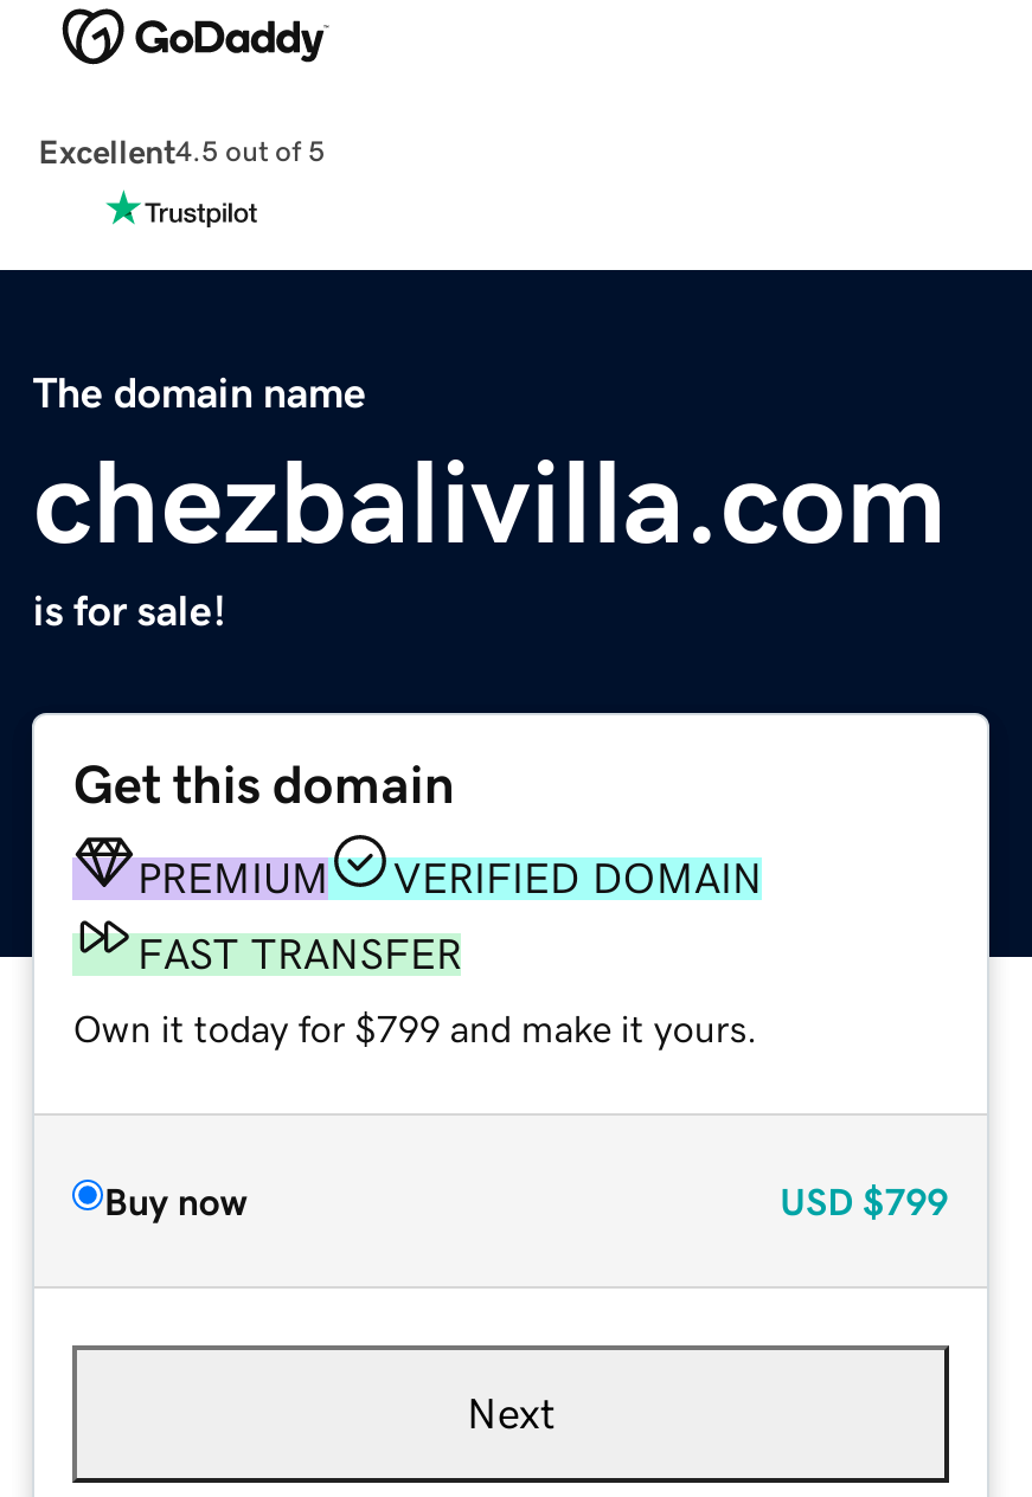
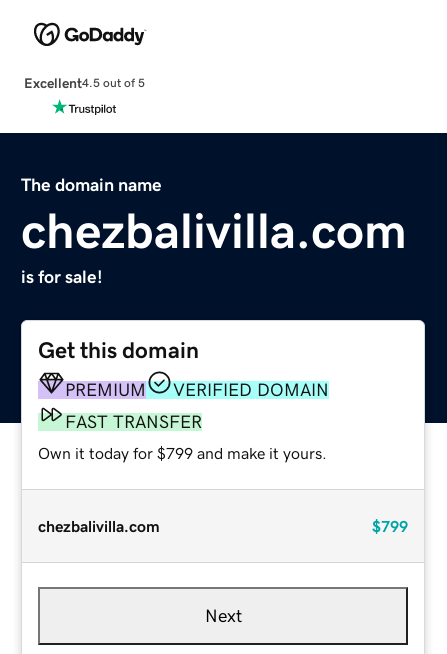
- Buy now
- USD $799
+ chezbalivilla.com
+ $799
